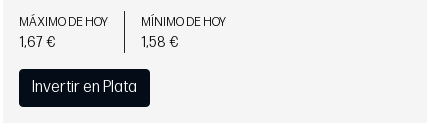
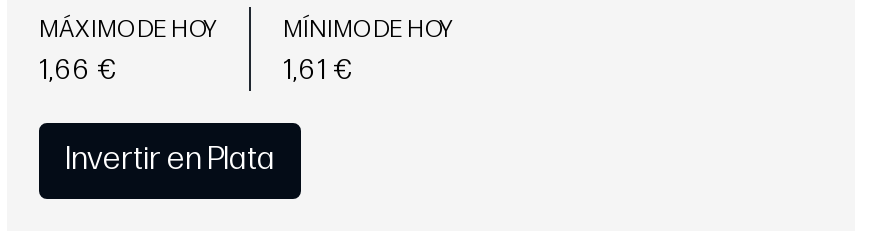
- 1,67 €
+ 1,66 €

- 1,58 €
+ 1,61 €
